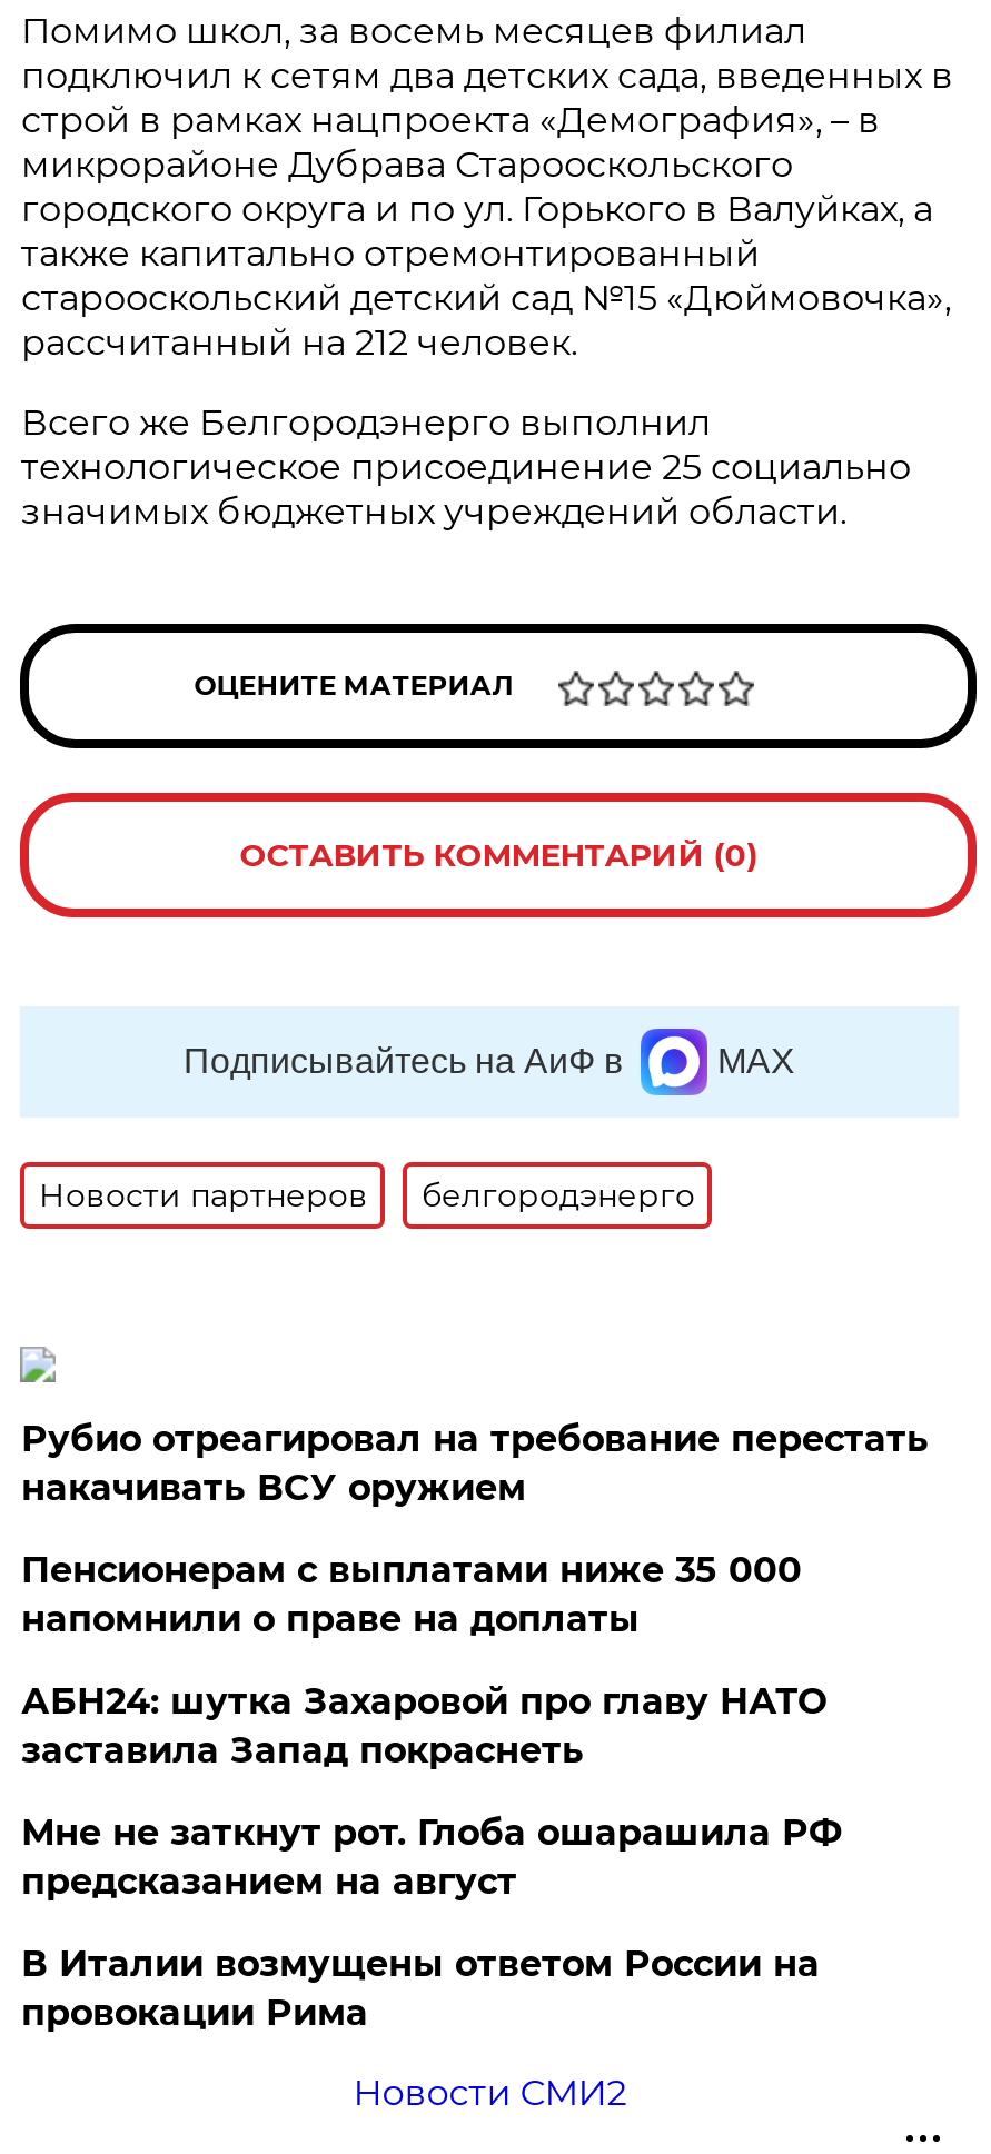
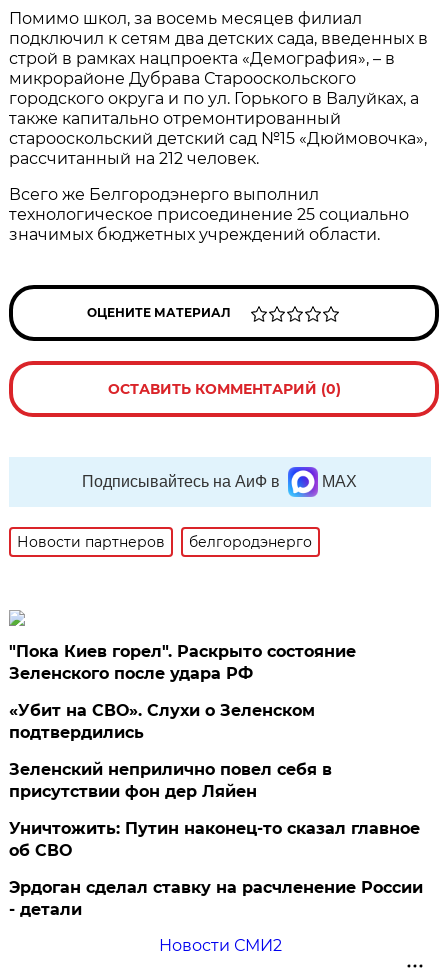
- Рубио отреагировал на требование перестать
- накачивать ВСУ оружием
+ "Пока Киев горел". Раскрыто состояние
+ Зеленского после удара РФ

- Пенсионерам с выплатами ниже 35 000
- напомнили о праве на доплаты
+ «Убит на СВО». Слухи о Зеленском
+ подтвердились

- АБН24: шутка Захаровой про главу НАТО
- заставила Запад покраснеть
+ Зеленский неприлично повел cебя в
+ присутствии фон дер Ляйен

- Мне не заткнут рот. Глоба ошарашила РФ
- предсказанием на август
+ Уничтожить: Путин наконец-то сказал главное
+ об СВО

- В Италии возмущены ответом России на
- провокации Рима
+ Эрдоган сделал ставку на расчленение России
+ - детали
